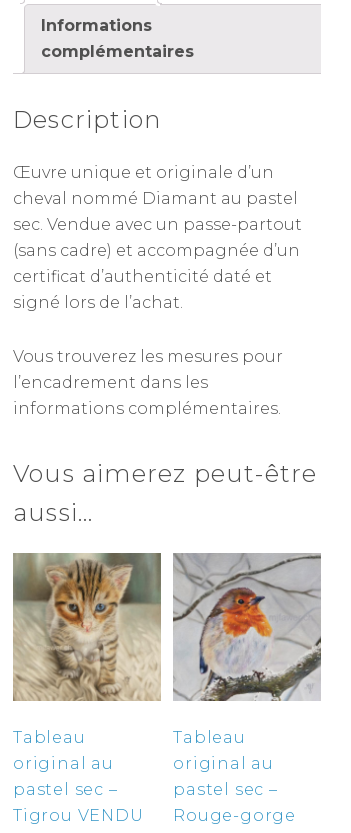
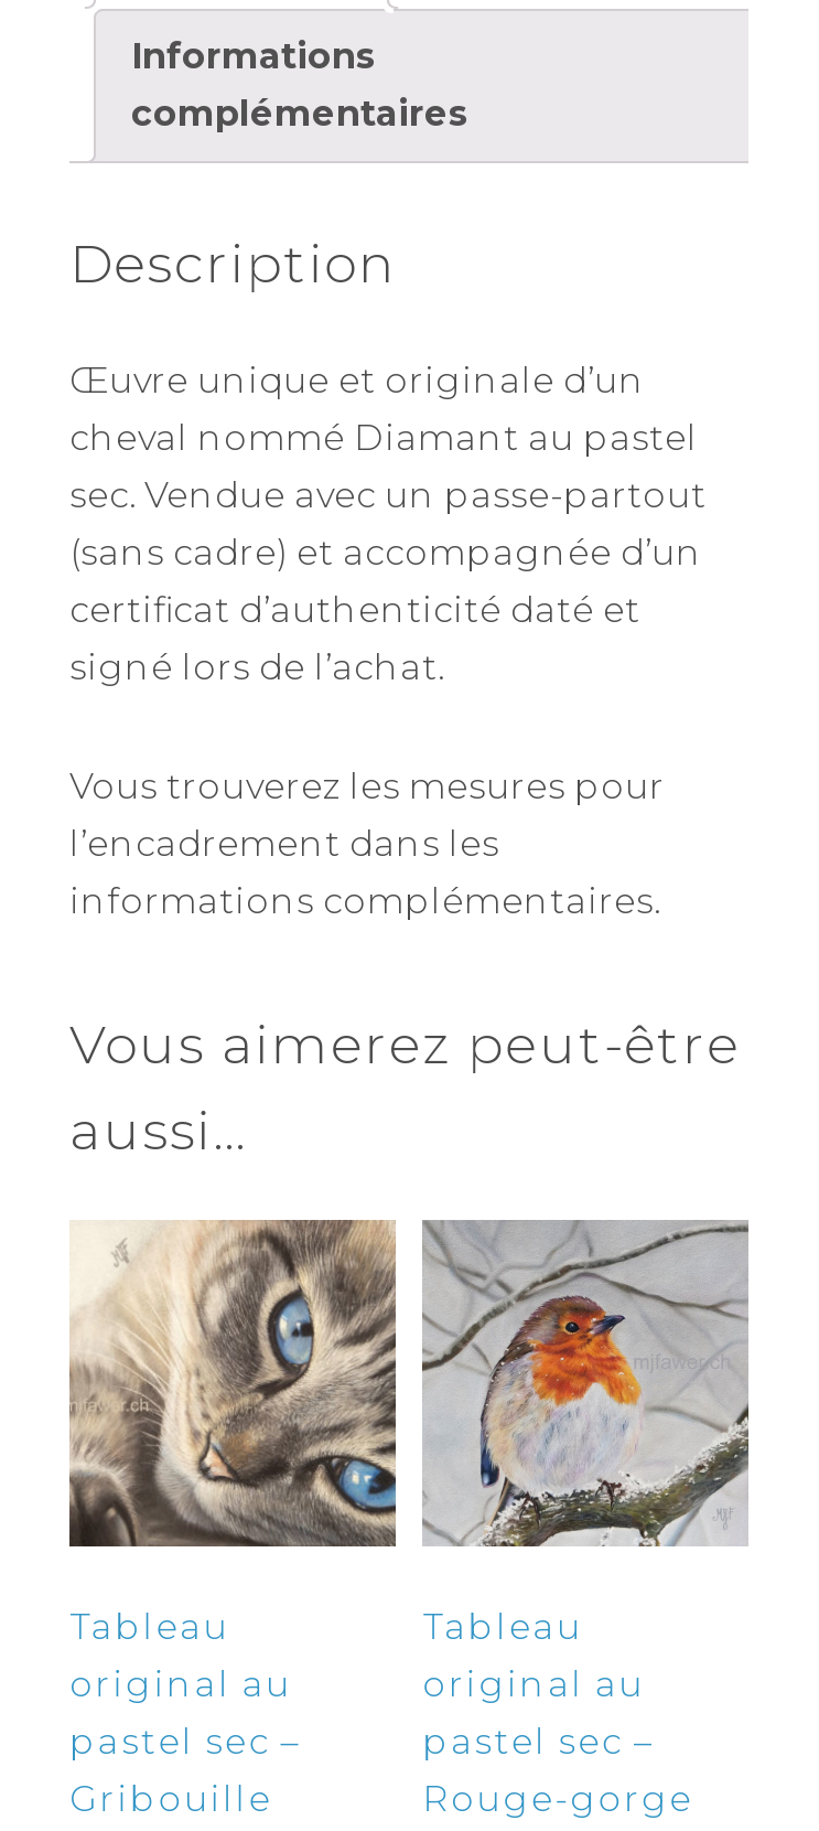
- [image]
+ [image]

- Tigrou VENDU
+ Gribouille
